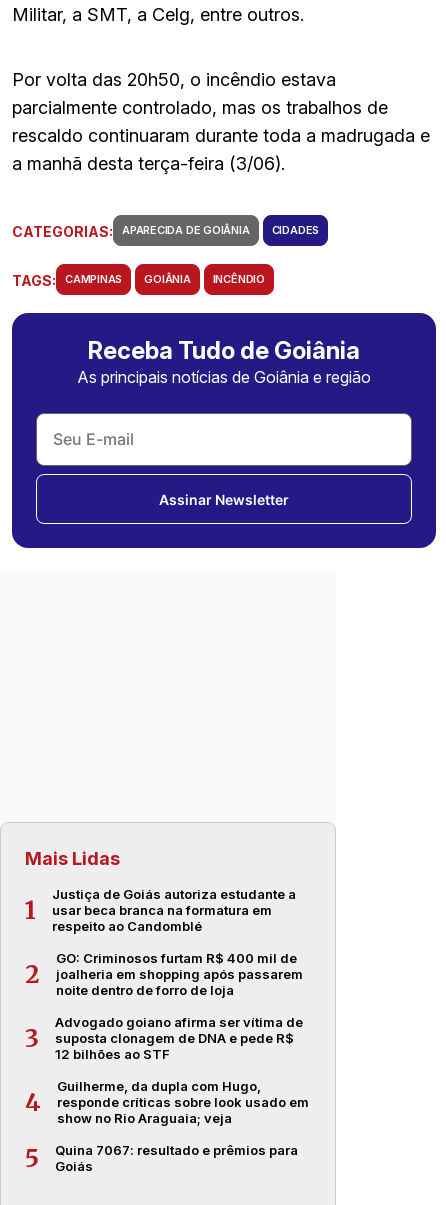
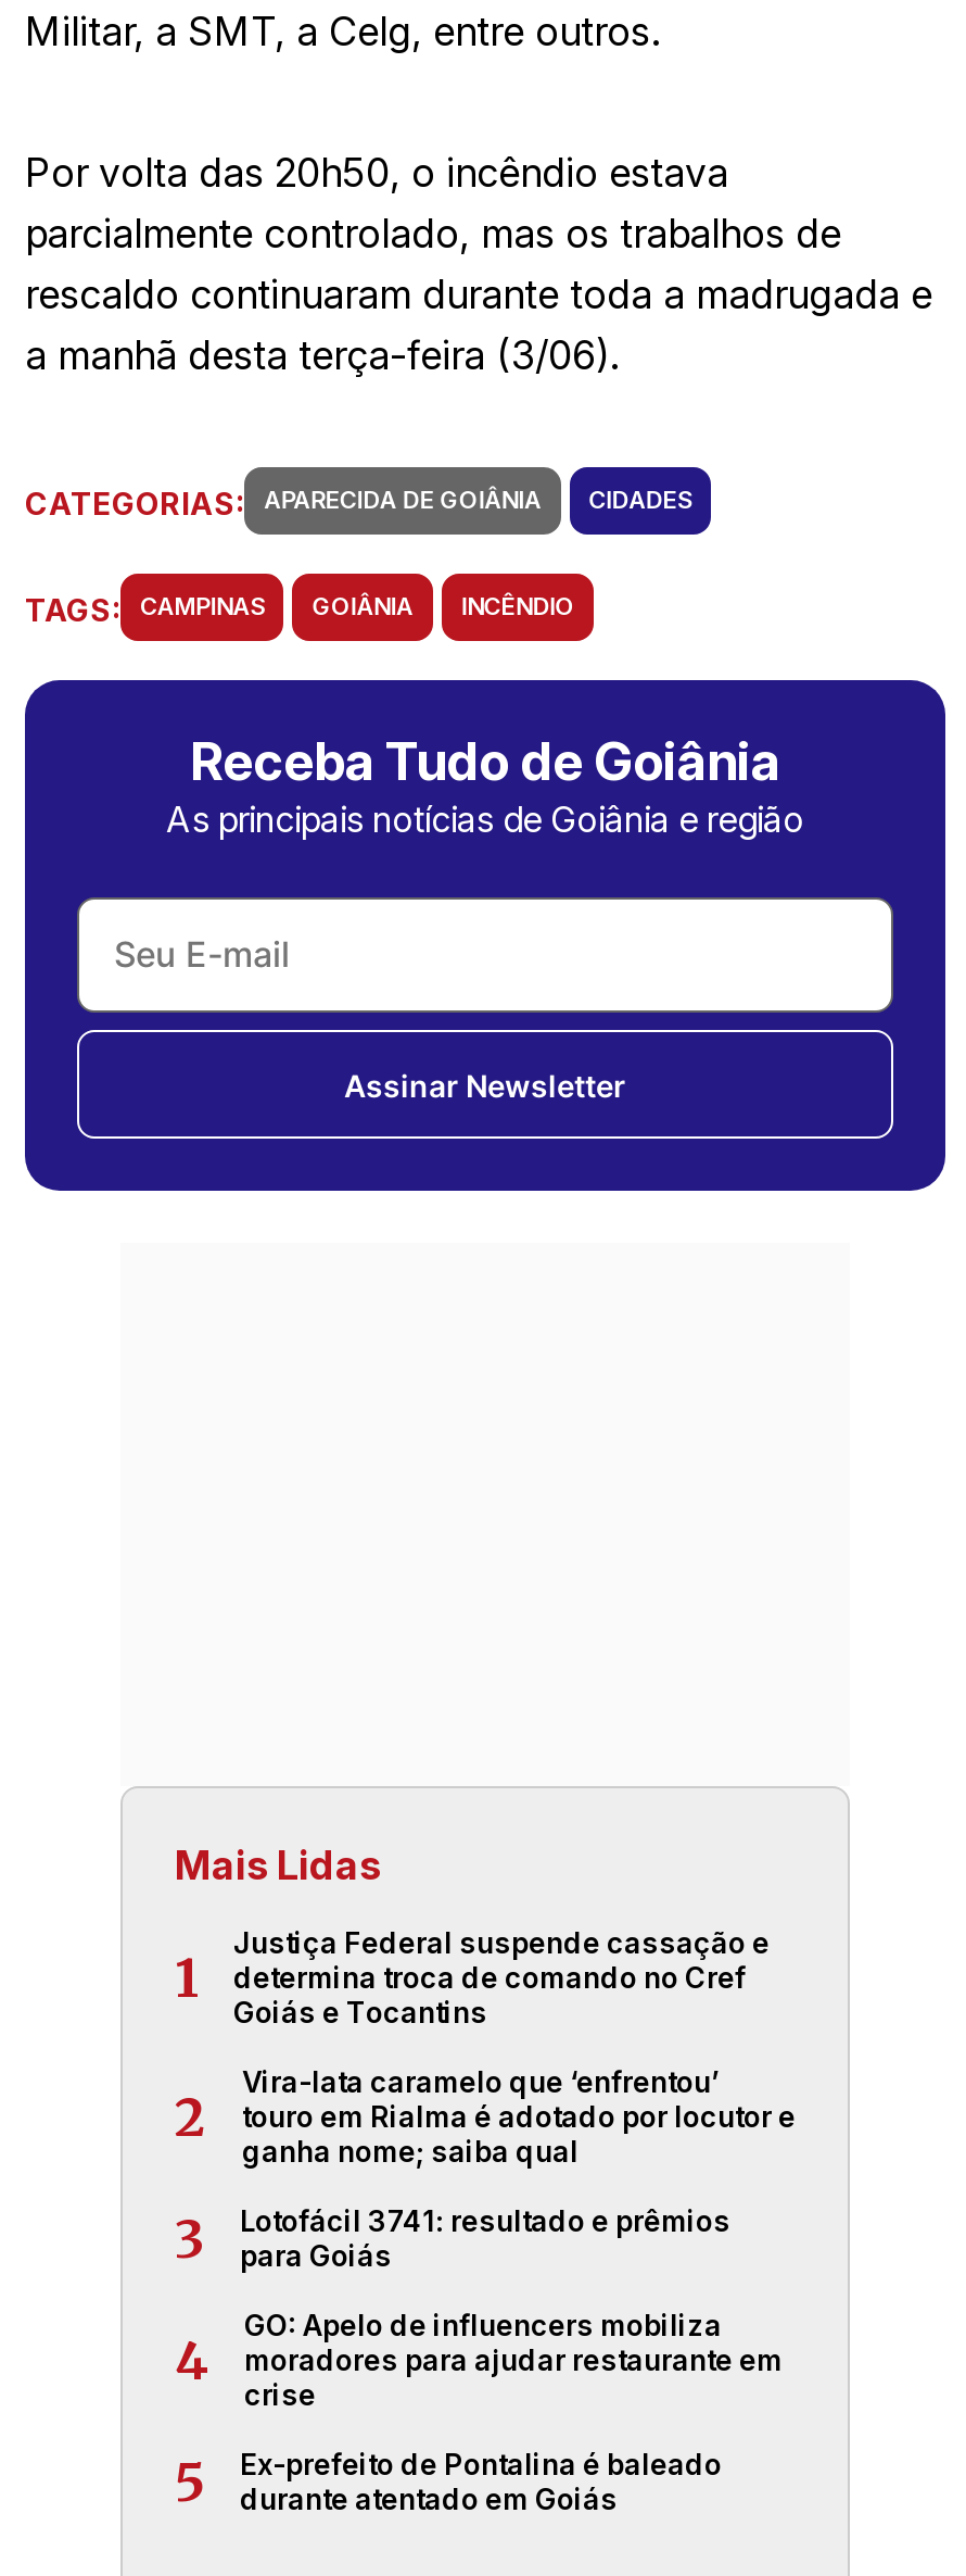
- Justiça de Goiás autoriza estudante a
- usar beca branca na formatura em
- respeito ao Candomblé
+ Justiça Federal suspende cassação e
+ determina troca de comando no Cref
+ Goiás e Tocantins

- GO: Criminosos furtam R$ 400 mil de
- joalheria em shopping após passarem
- noite dentro de forro de loja
+ Vira-lata caramelo que ‘enfrentou’
+ touro em Rialma é adotado por locutor e
+ ganha nome; saiba qual

- Advogado goiano afirma ser vítima de
- suposta clonagem de DNA e pede R$
- 12 bilhões ao STF
+ Lotofácil 3741: resultado e prêmios
+ para Goiás

- Guilherme, da dupla com Hugo,
- responde críticas sobre look usado em
- show no Rio Araguaia; veja
+ GO: Apelo de influencers mobiliza
+ moradores para ajudar restaurante em
+ crise

- Quina 7067: resultado e prêmios para
- Goiás
+ Ex-prefeito de Pontalina é baleado
+ durante atentado em Goiás
